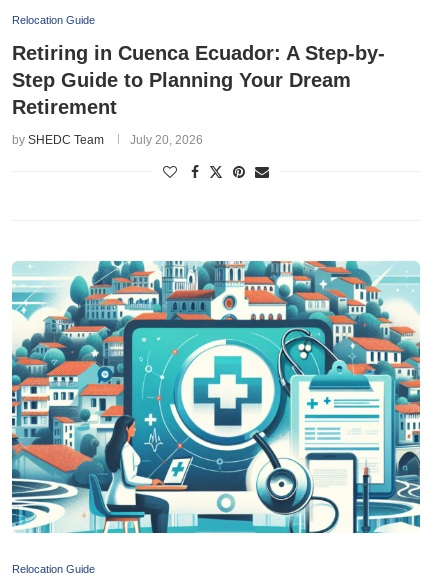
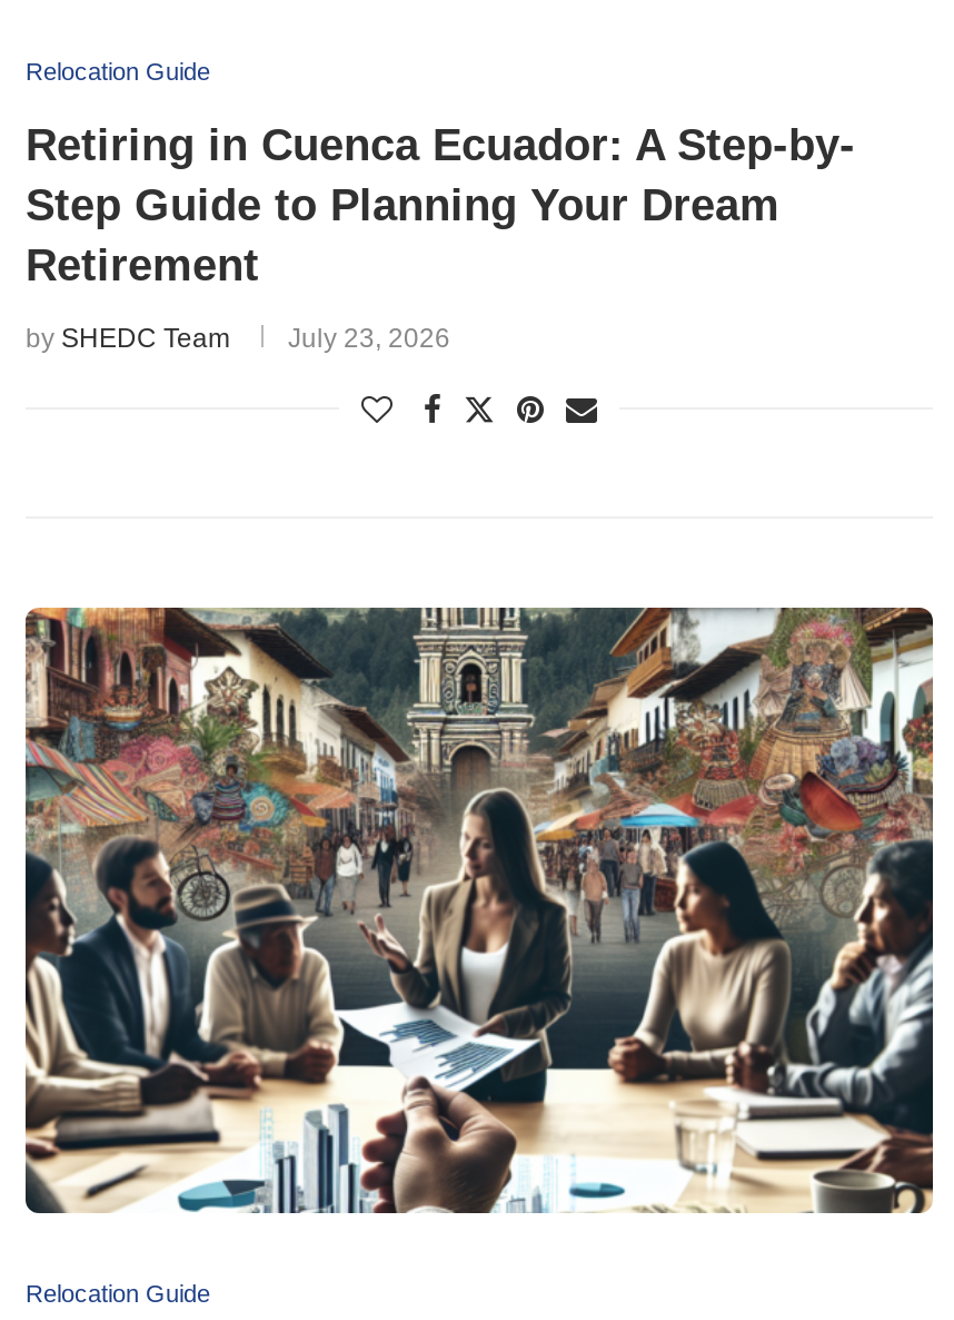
- by SHEDC Team July 20, 2026
+ by SHEDC Team July 23, 2026

- [image]
+ [image]
